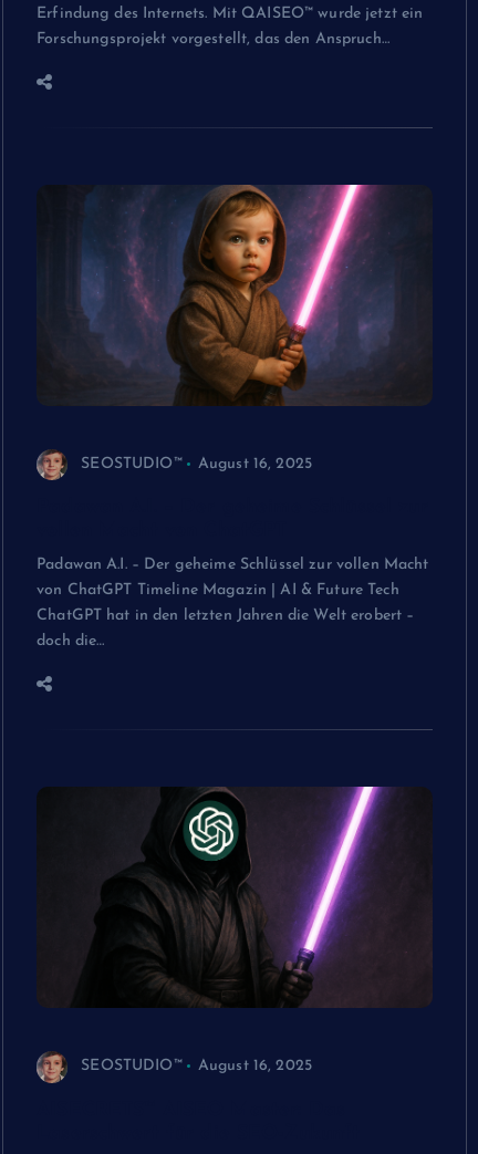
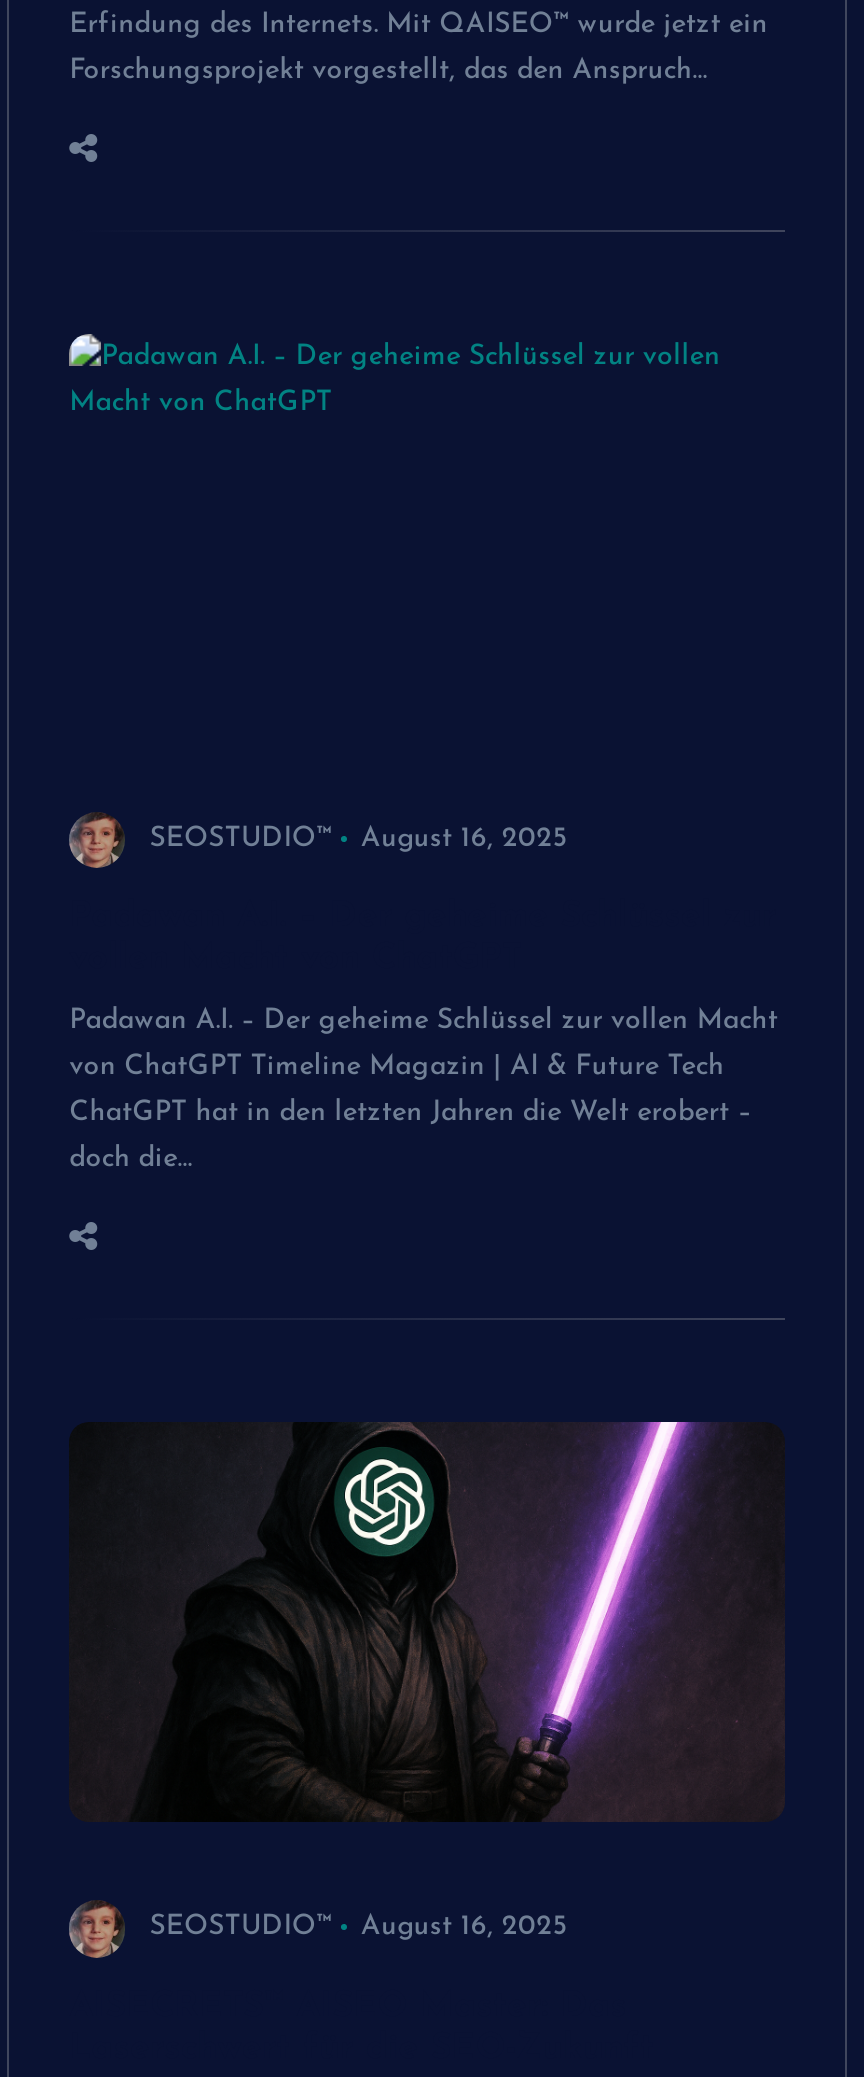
- [image]
